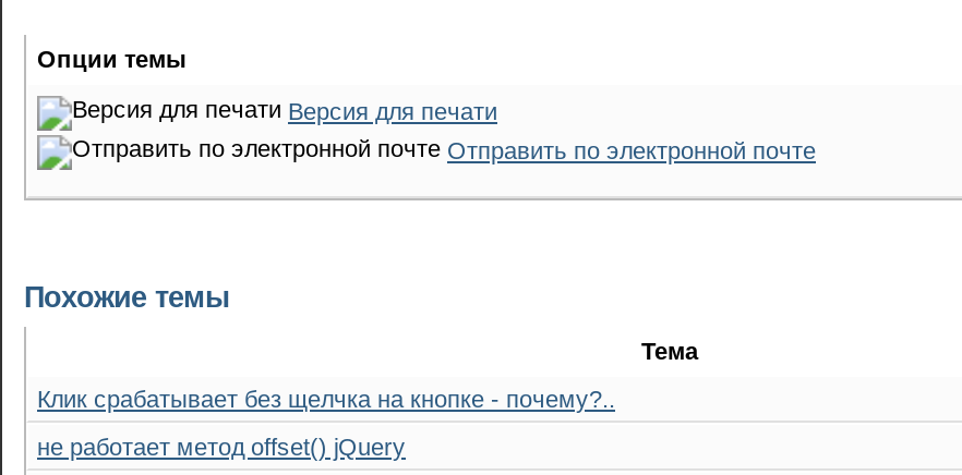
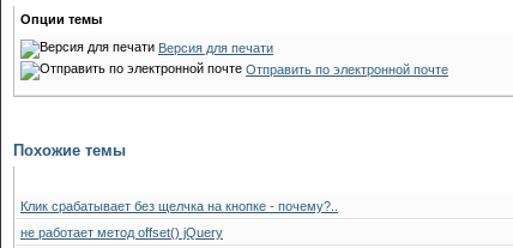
- Тема
